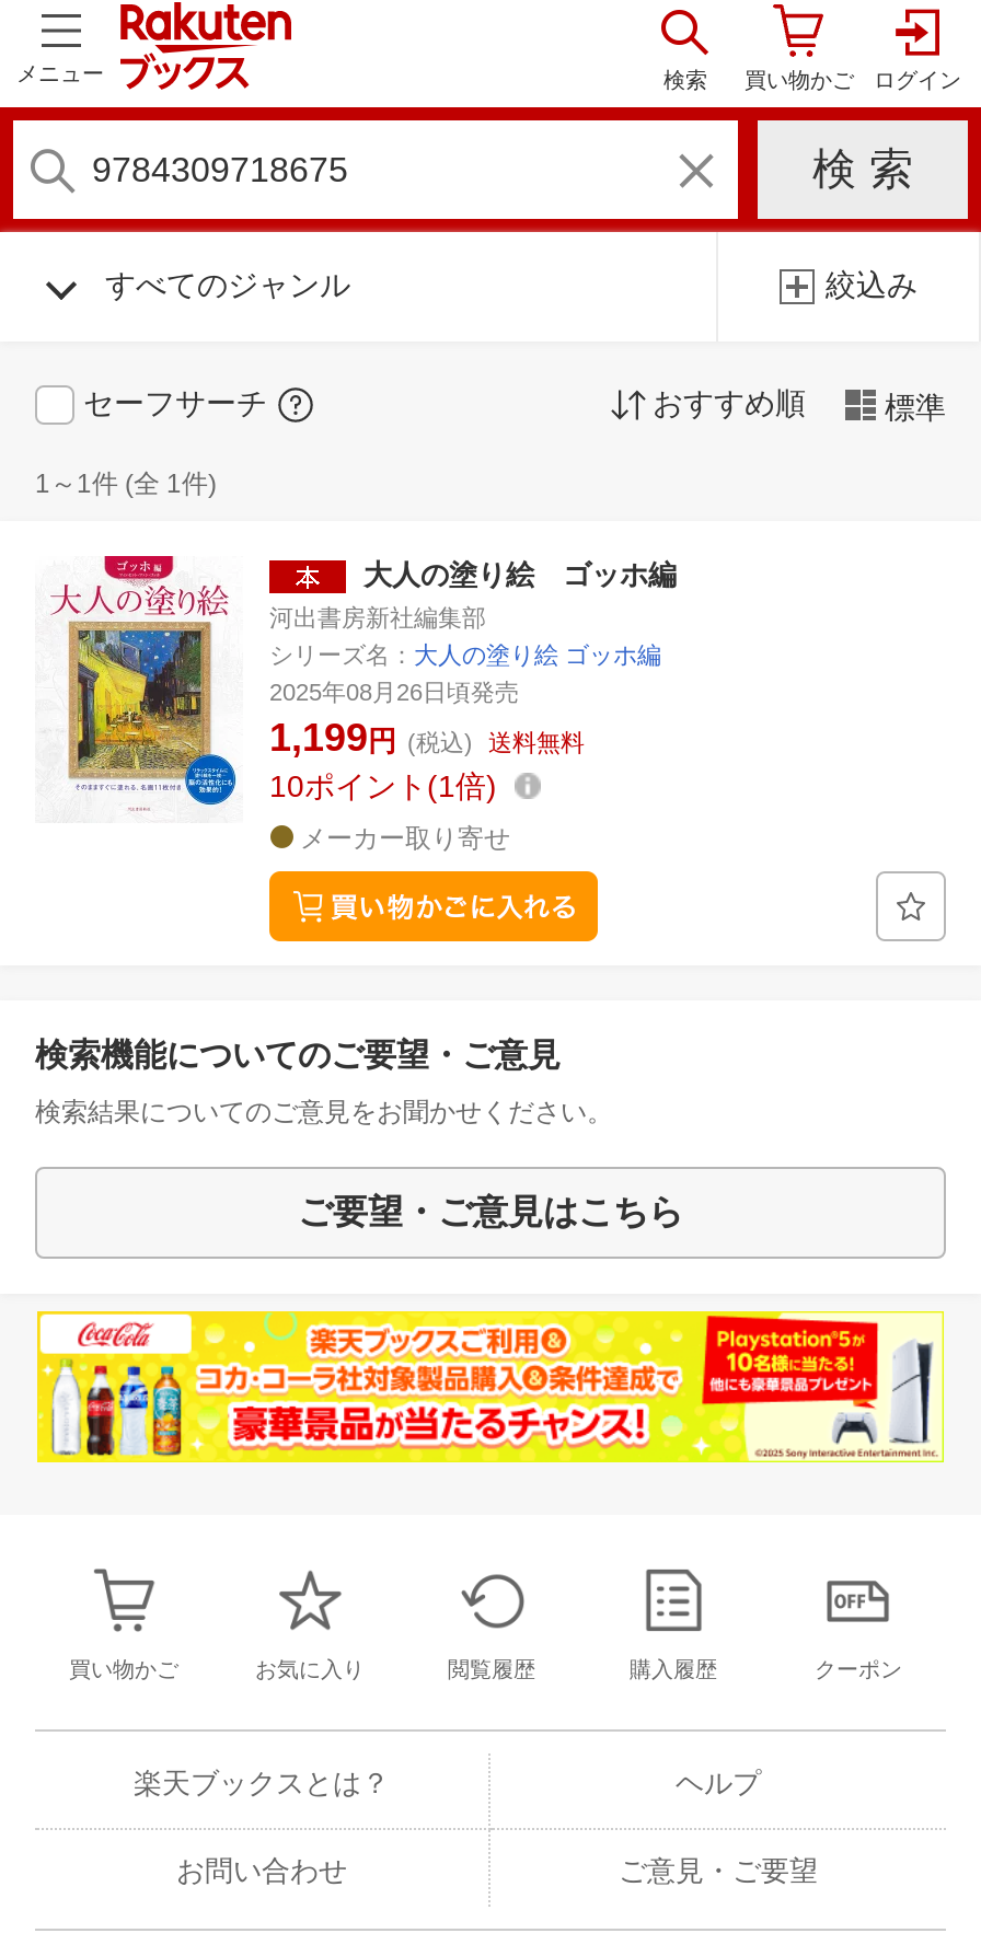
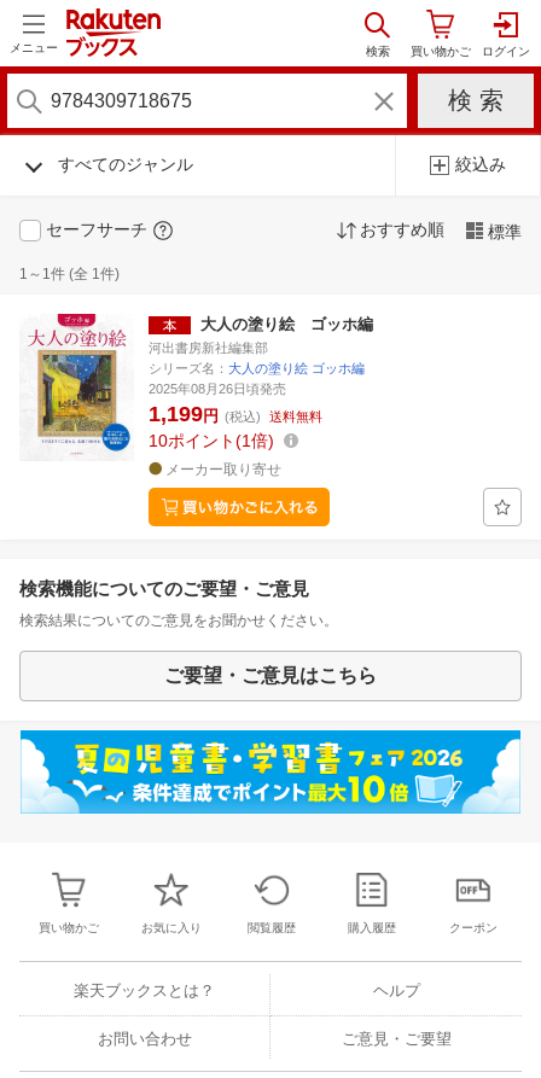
- [image]
+ [image]
